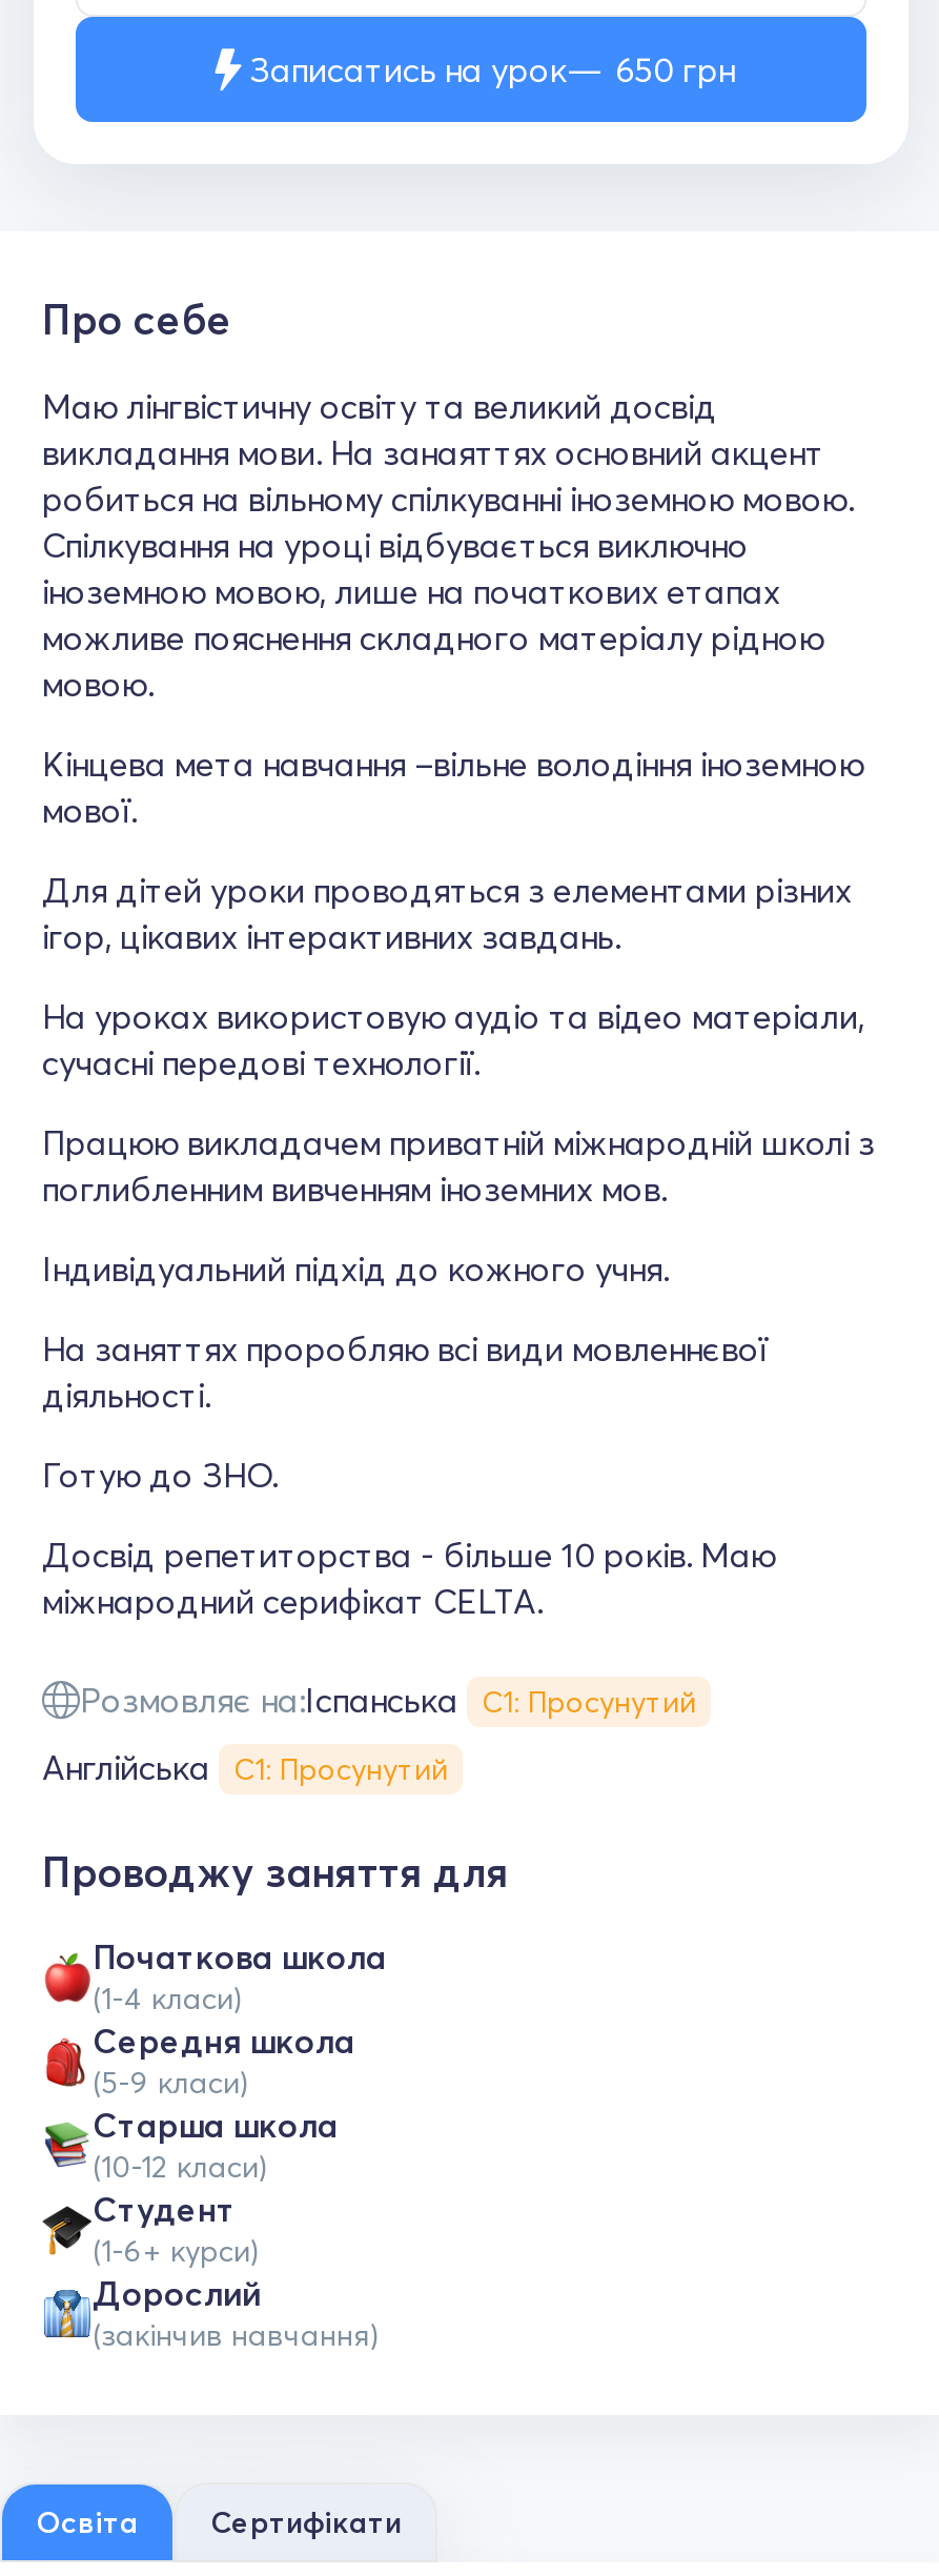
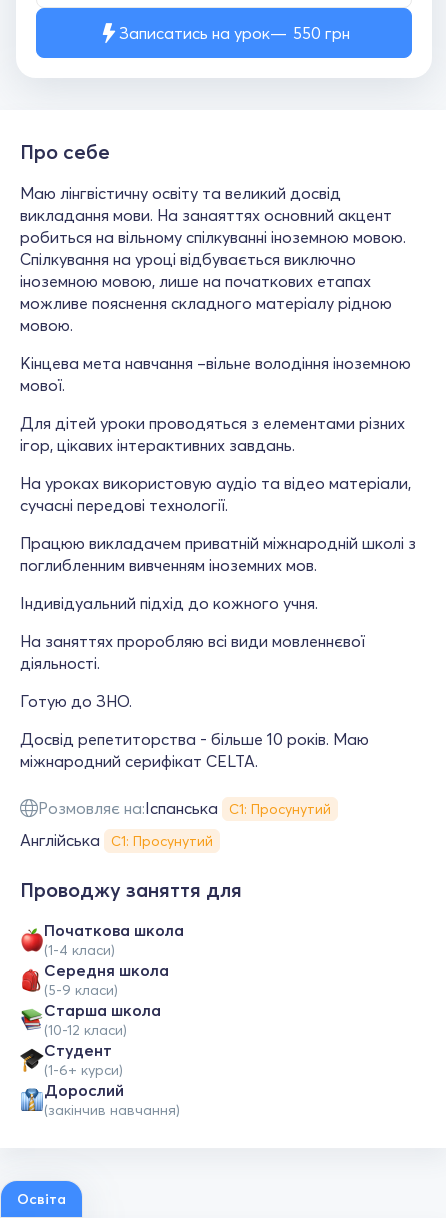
- Записатись на урок 650 грн
+ Записатись на урок 550 грн

- Сертифікати
